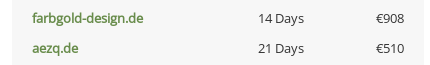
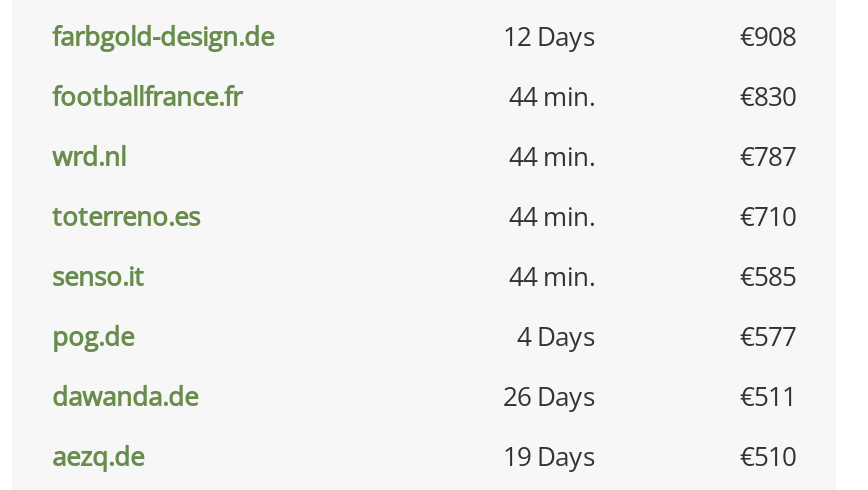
- 14 Days
+ 12 Days

+ footballfrance.fr
+ 44 min.
+ €830
+ wrd.nl
+ 44 min.
+ €787
+ toterreno.es
+ 44 min.
+ €710
+ senso.it
+ 44 min.
+ €585
+ pog.de
+ 4 Days
+ €577
+ dawanda.de
+ 26 Days
+ €511

- 21 Days
+ 19 Days
